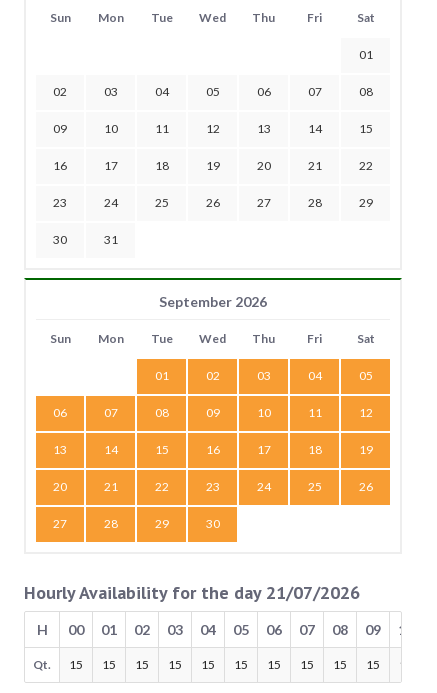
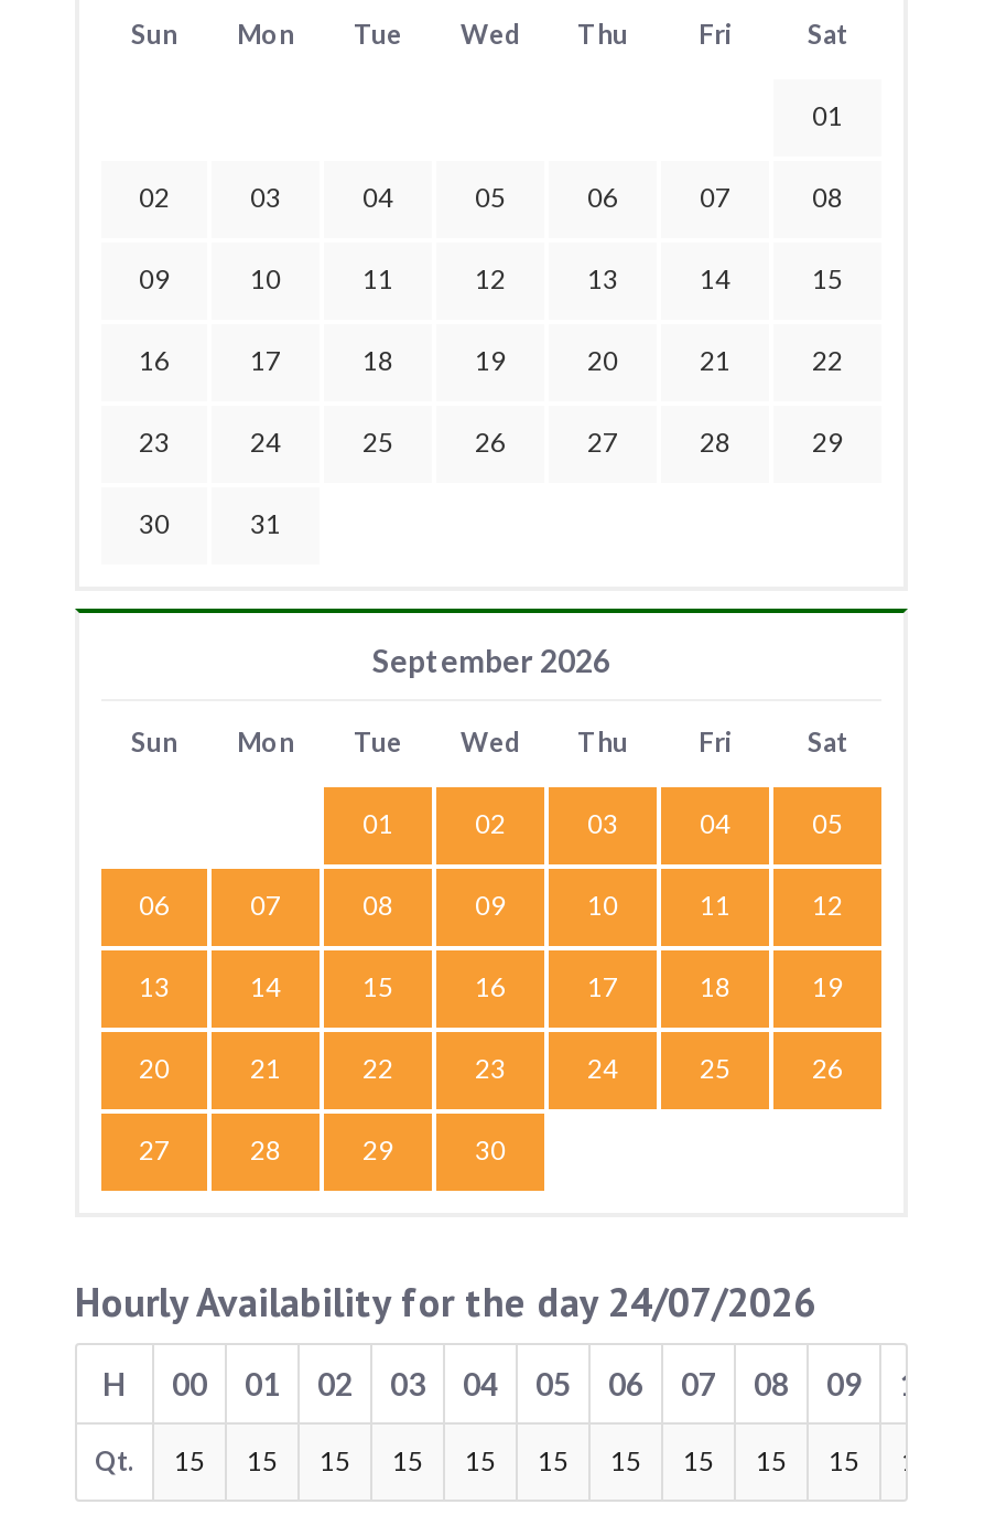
- Hourly Availability for the day 21/07/2026
+ Hourly Availability for the day 24/07/2026
